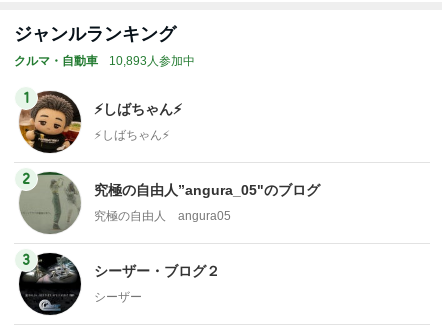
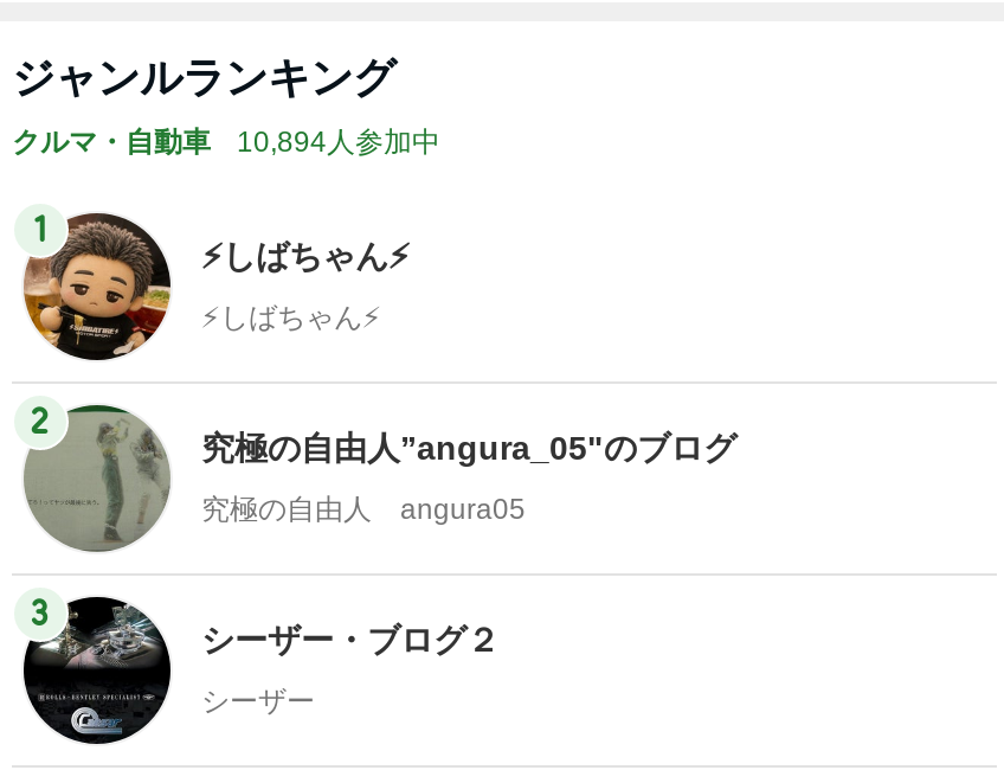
- クルマ・自動車 10,893人参加中
+ クルマ・自動車 10,894人参加中
